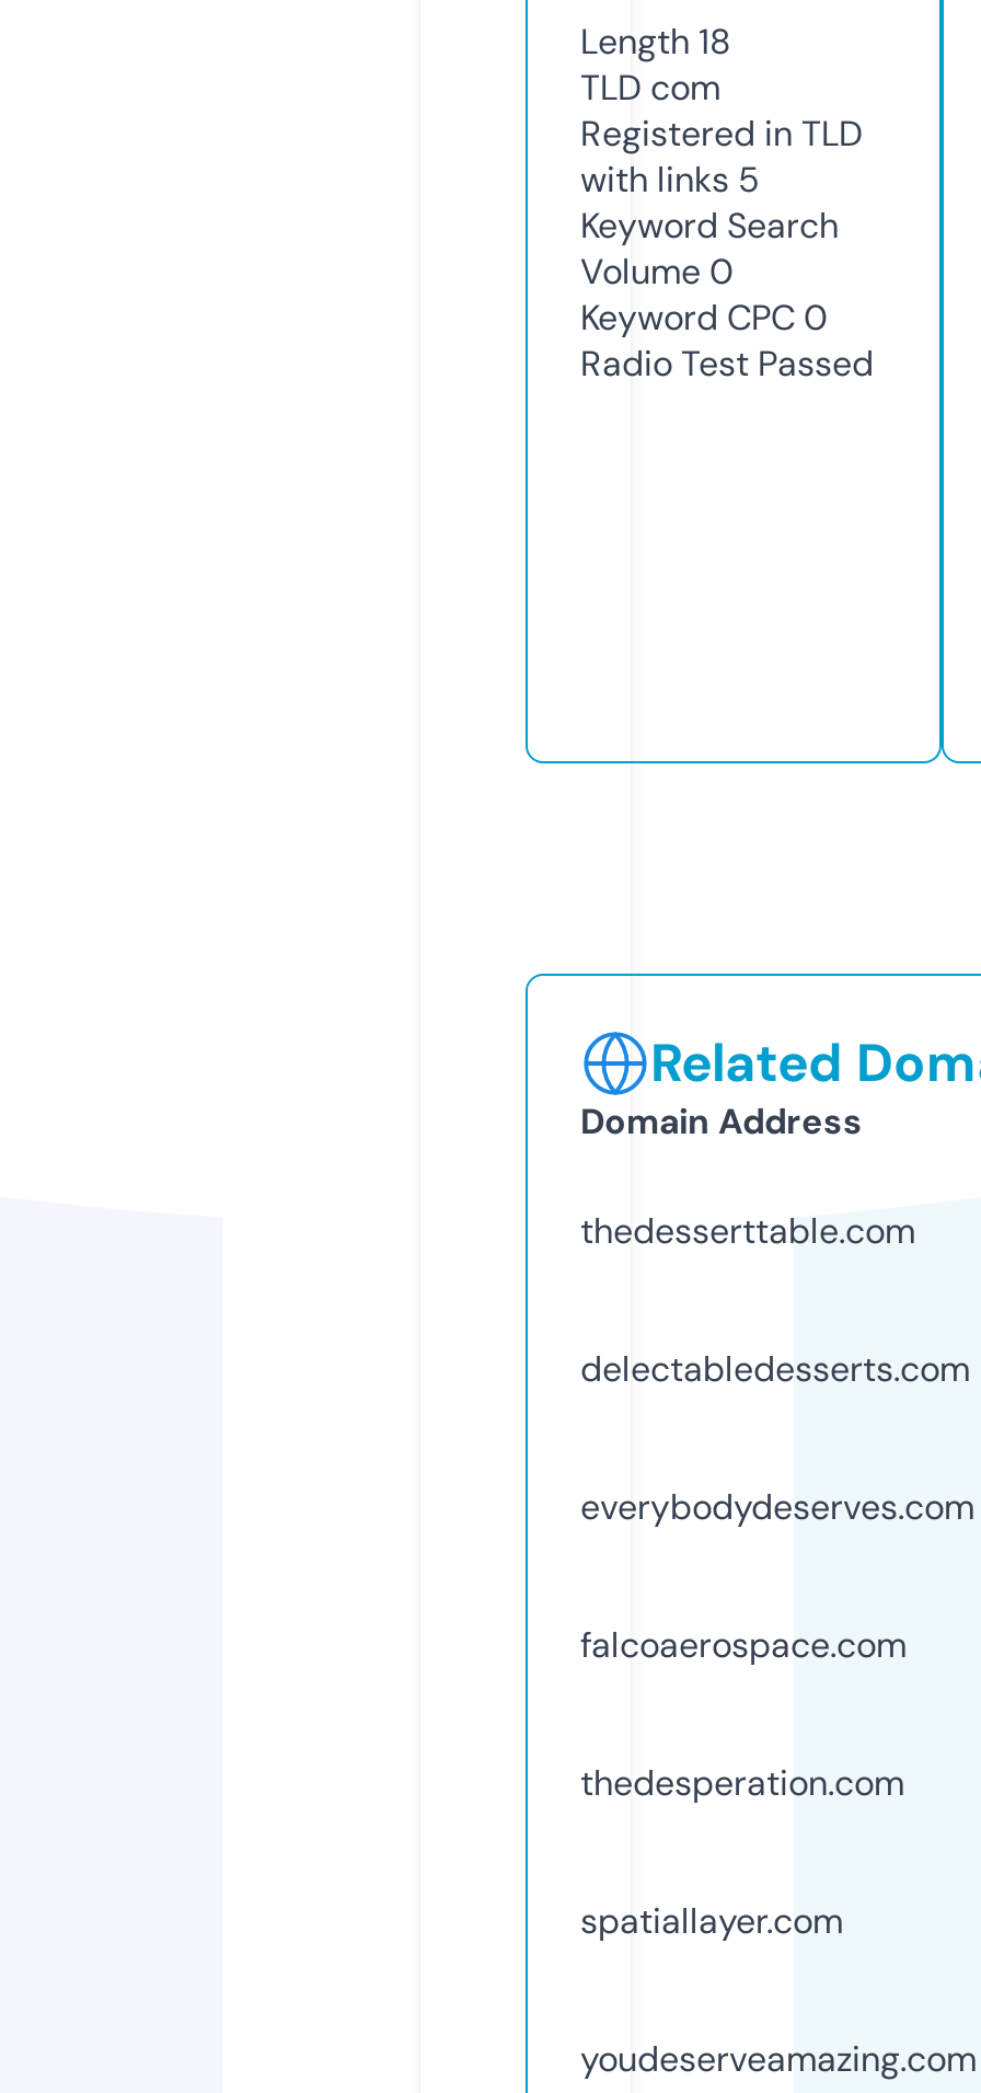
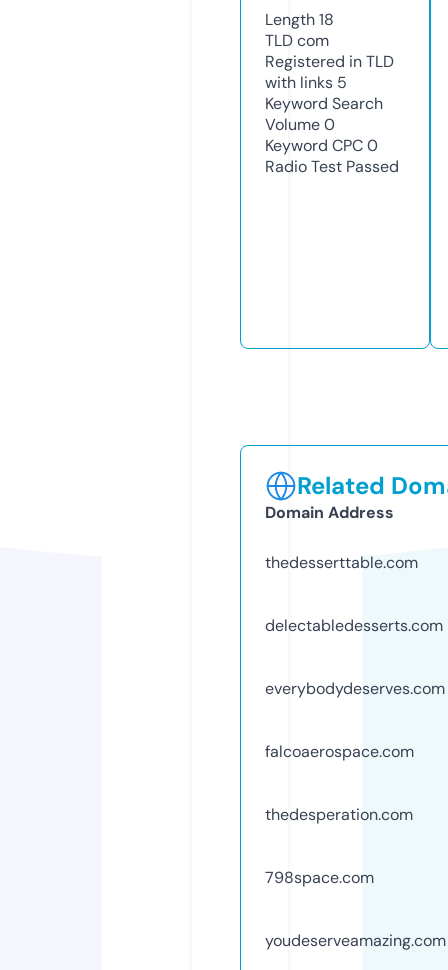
- spatiallayer.com
+ 798space.com
